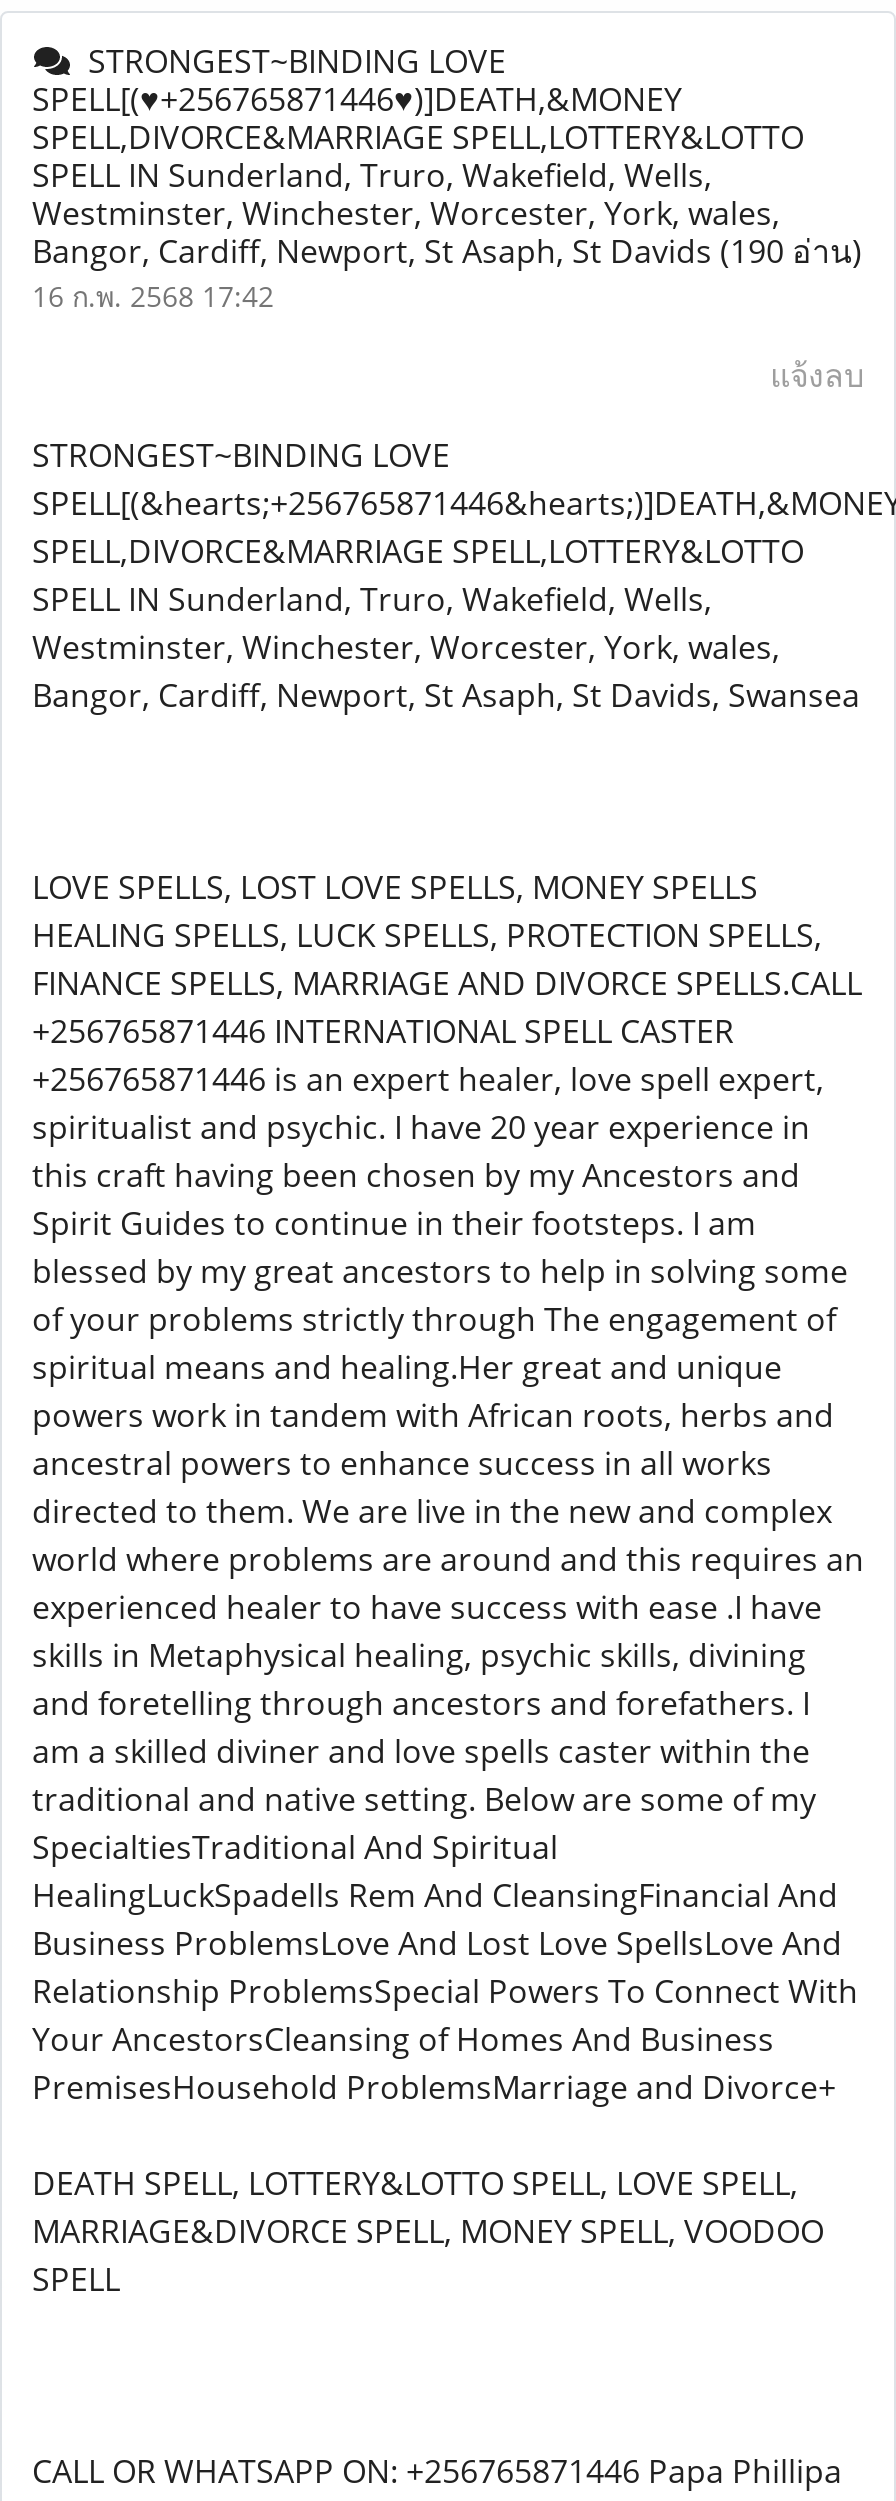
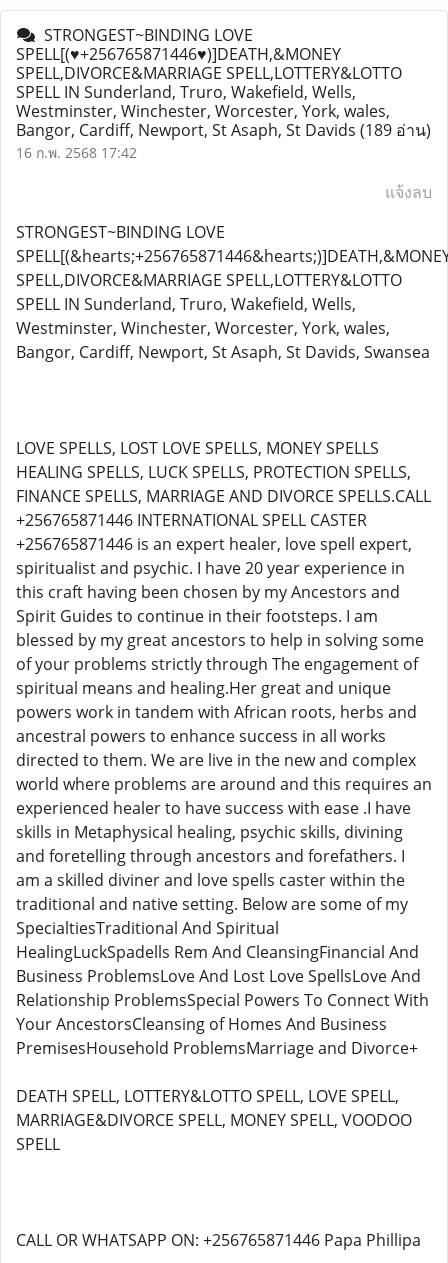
- Bangor, Cardiff, Newport, St Asaph, St Davids (190 อ่าน)
+ Bangor, Cardiff, Newport, St Asaph, St Davids (189 อ่าน)
